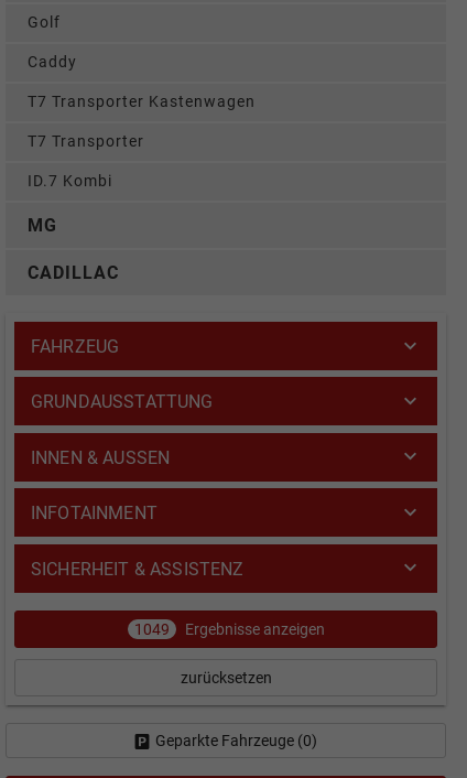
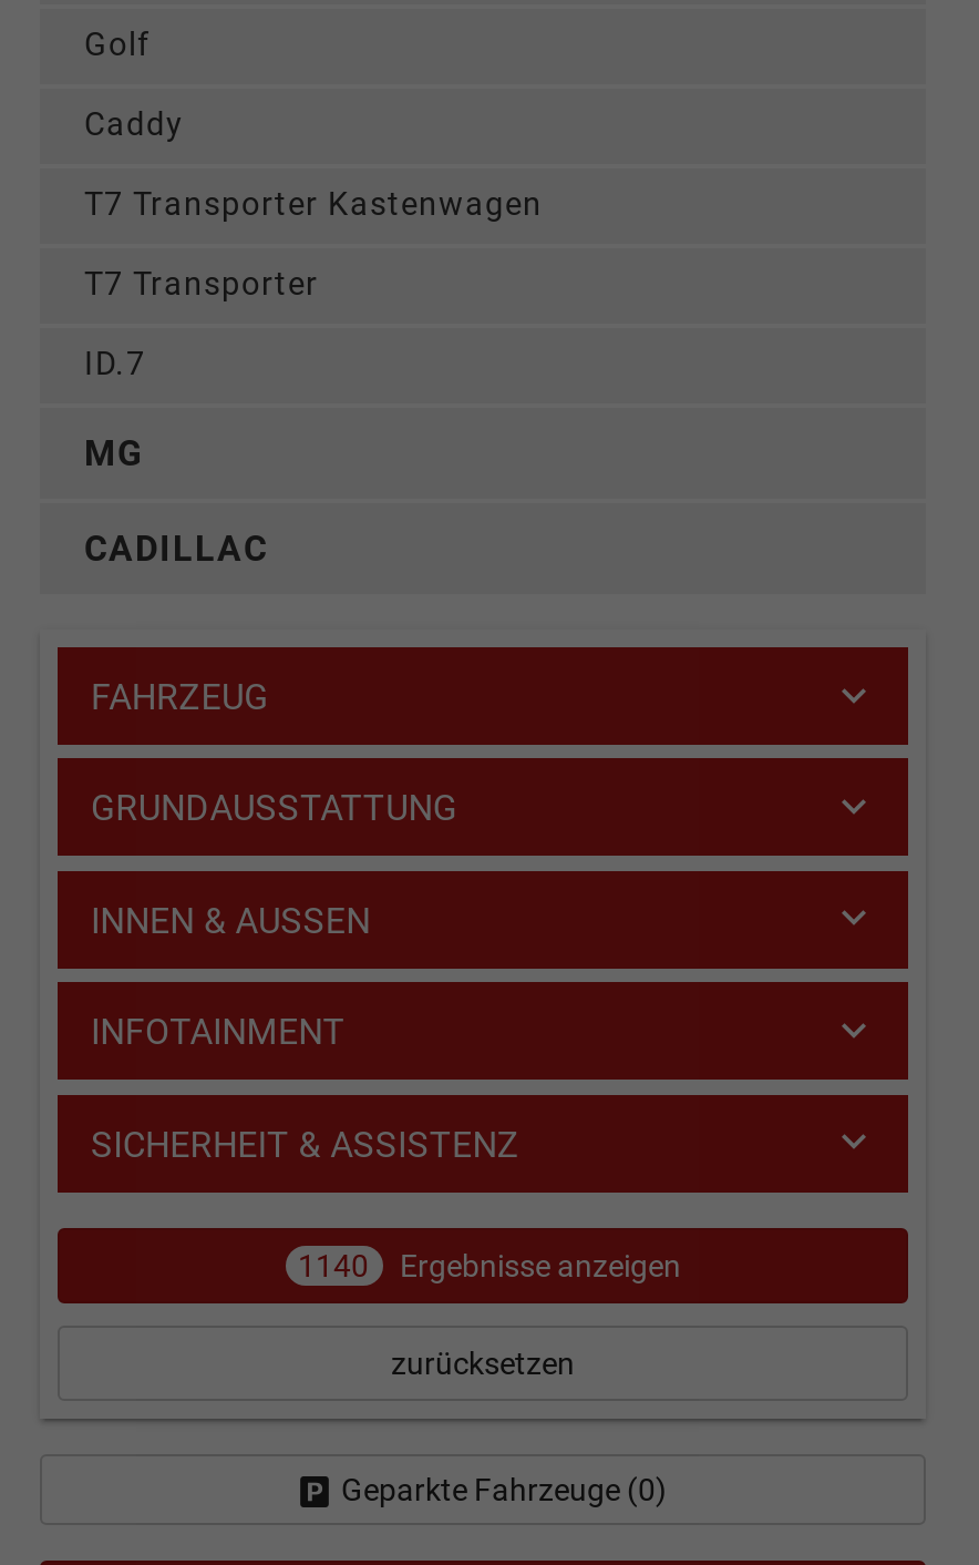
- ID.7 Kombi
+ ID.7

- 1049 Ergebnisse anzeigen
+ 1140 Ergebnisse anzeigen
